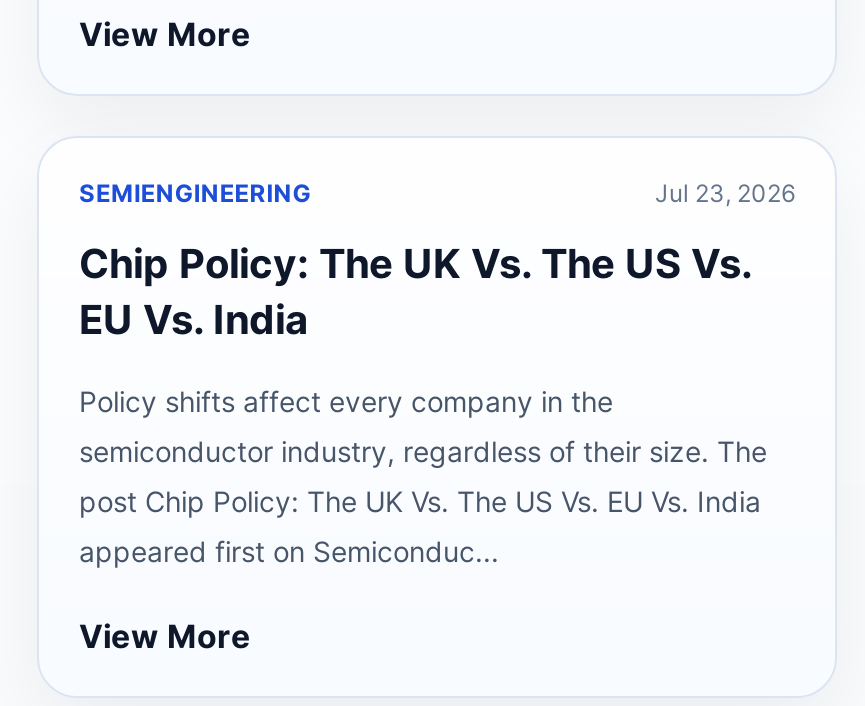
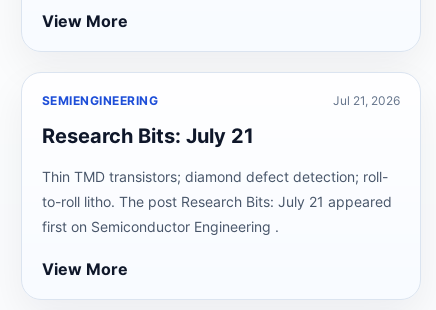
- Jul 23, 2026
- Chip Policy: The UK Vs. The US Vs.
- EU Vs. India
- Policy shifts affect every company in the
- semiconductor industry, regardless of their size. The
- post Chip Policy: The UK Vs. The US Vs. EU Vs. India
- appeared first on Semiconduc...
+ Jul 21, 2026
+ Research Bits: July 21
+ Thin TMD transistors; diamond defect detection; roll-
+ to-roll litho. The post Research Bits: July 21 appeared
+ first on Semiconductor Engineering .
